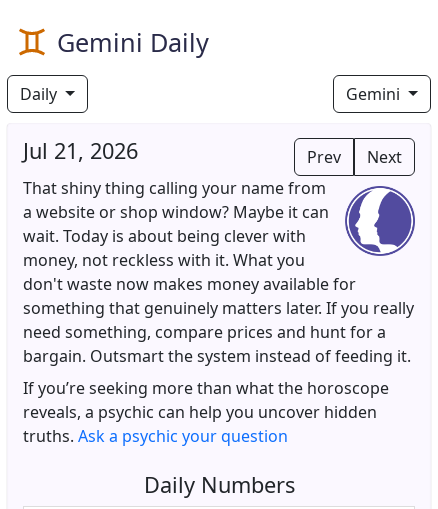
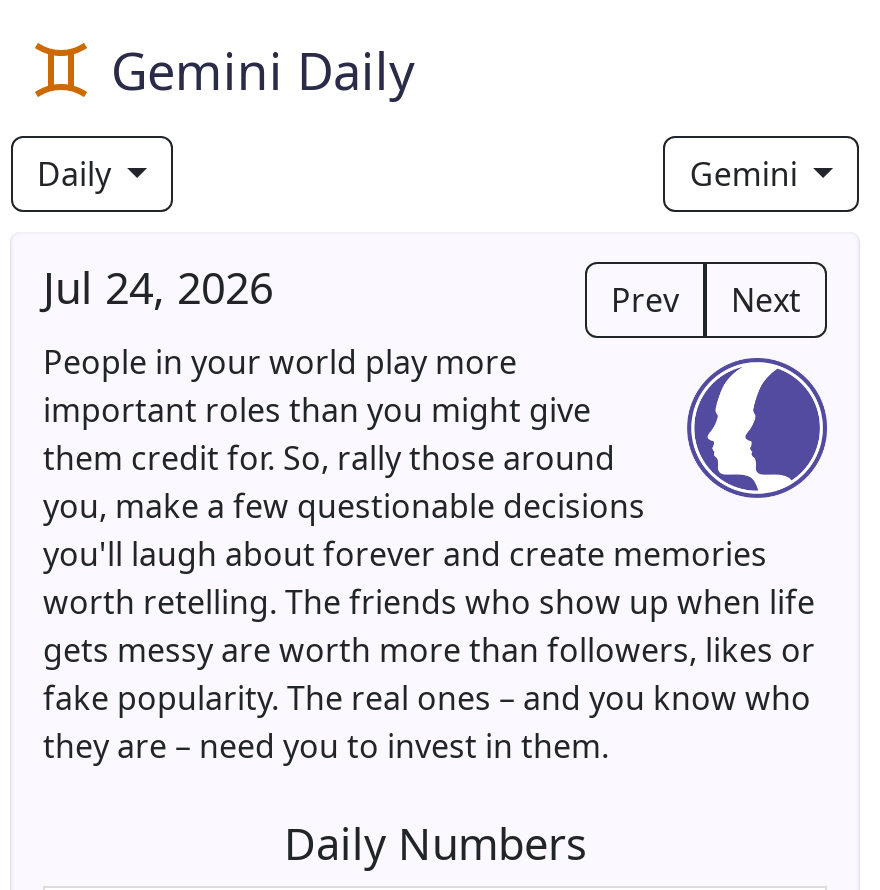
- Jul 21, 2026
- That shiny thing calling your name from
- a website or shop window? Maybe it can
- wait. Today is about being clever with
- money, not reckless with it. What you
- don't waste now makes money available for
- something that genuinely matters later. If you really
- need something, compare prices and hunt for a
- bargain. Outsmart the system instead of feeding it.
- If you’re seeking more than what the horoscope
- reveals, a psychic can help you uncover hidden
- truths. Ask a psychic your question
+ Jul 24, 2026
+ People in your world play more
+ important roles than you might give
+ them credit for. So, rally those around
+ you, make a few questionable decisions
+ you'll laugh about forever and create memories
+ worth retelling. The friends who show up when life
+ gets messy are worth more than followers, likes or
+ fake popularity. The real ones – and you know who
+ they are – need you to invest in them.
